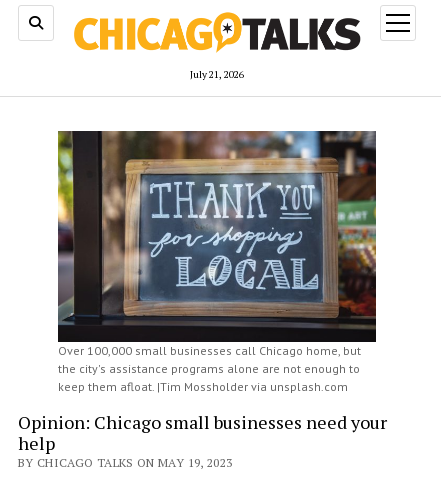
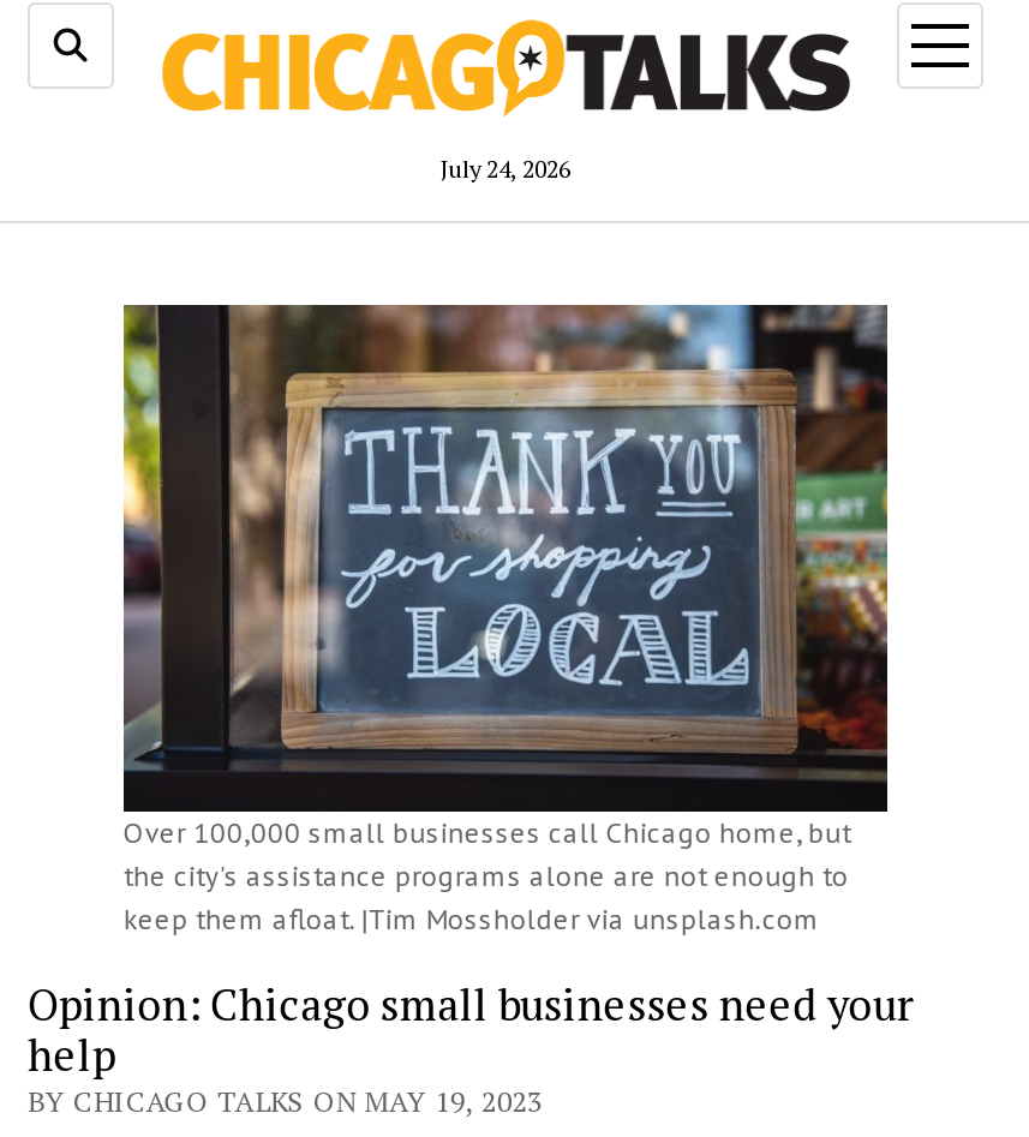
- July 21, 2026
+ July 24, 2026
